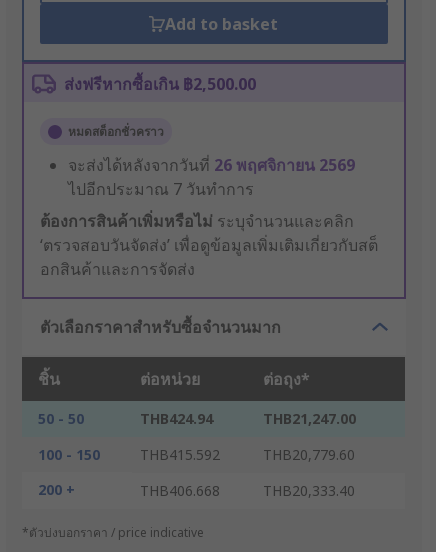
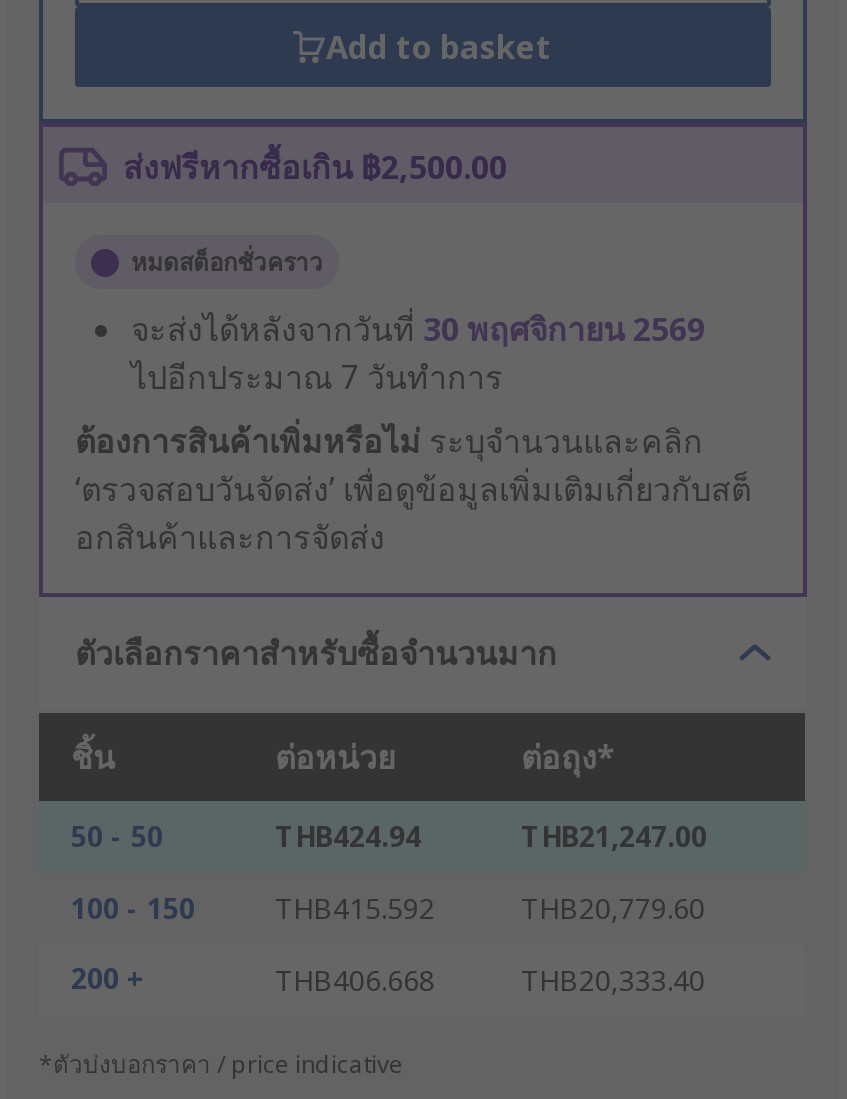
- จะส่งได้หลังจากวันที่26 พฤศจิกายน 2569
+ จะส่งได้หลังจากวันที่30 พฤศจิกายน 2569
